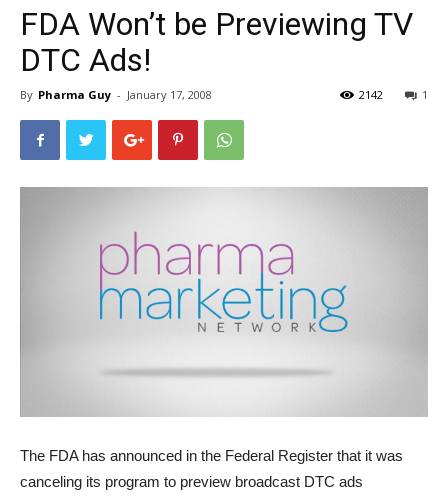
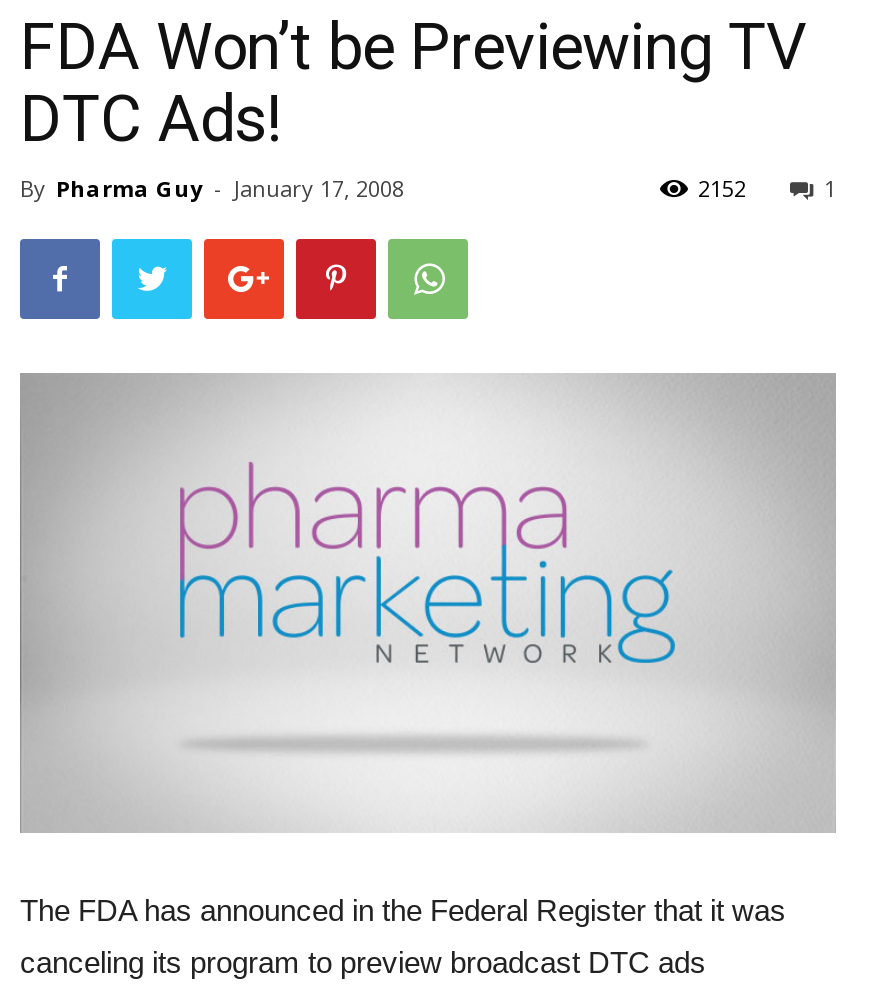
- 2142
+ 2152
